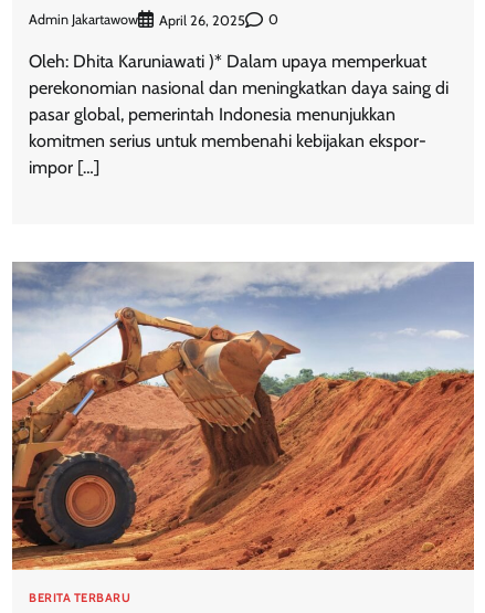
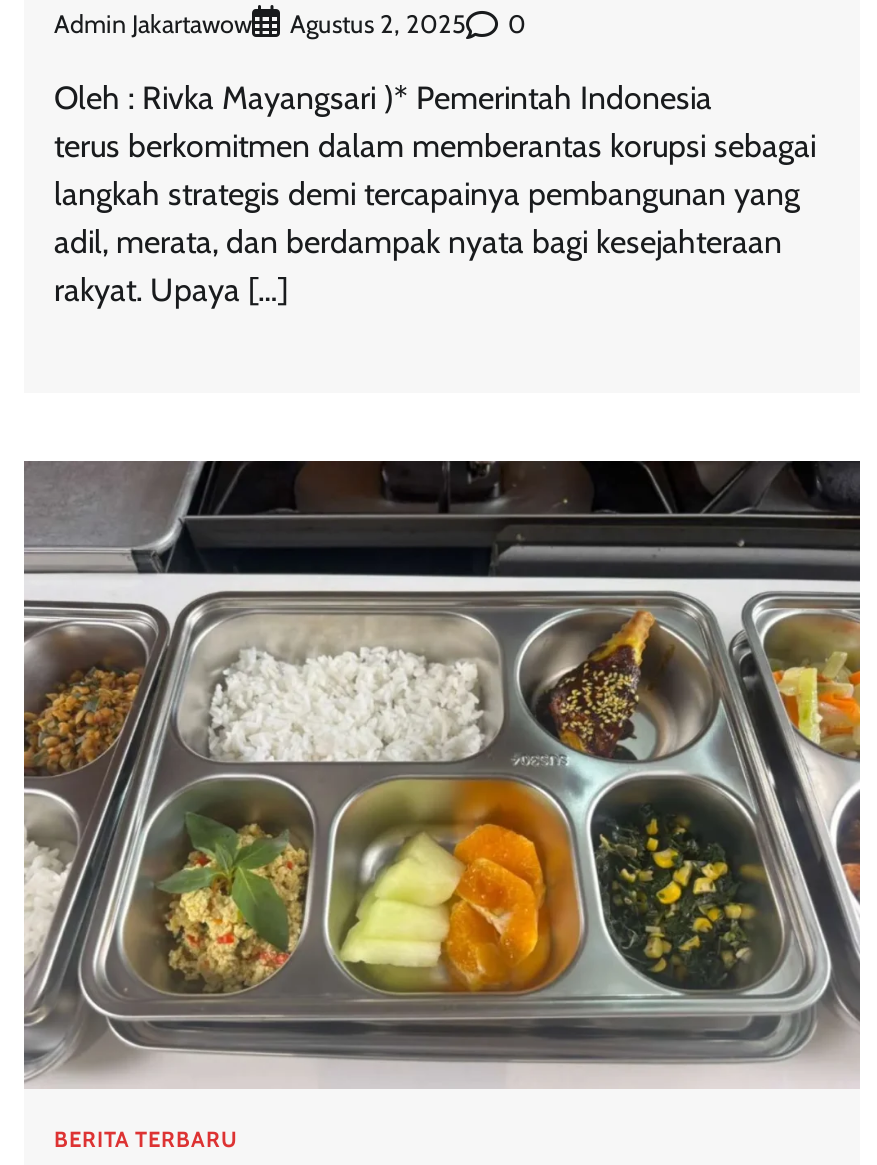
- April 26, 2025
+ Agustus 2, 2025

- Oleh: Dhita Karuniawati )* Dalam upaya memperkuat
- perekonomian nasional dan meningkatkan daya saing di
- pasar global, pemerintah Indonesia menunjukkan
- komitmen serius untuk membenahi kebijakan ekspor-
- impor […]
+ Oleh : Rivka Mayangsari )* Pemerintah Indonesia
+ terus berkomitmen dalam memberantas korupsi sebagai
+ langkah strategis demi tercapainya pembangunan yang
+ adil, merata, dan berdampak nyata bagi kesejahteraan
+ rakyat. Upaya […]

- [image]
+ [image]
